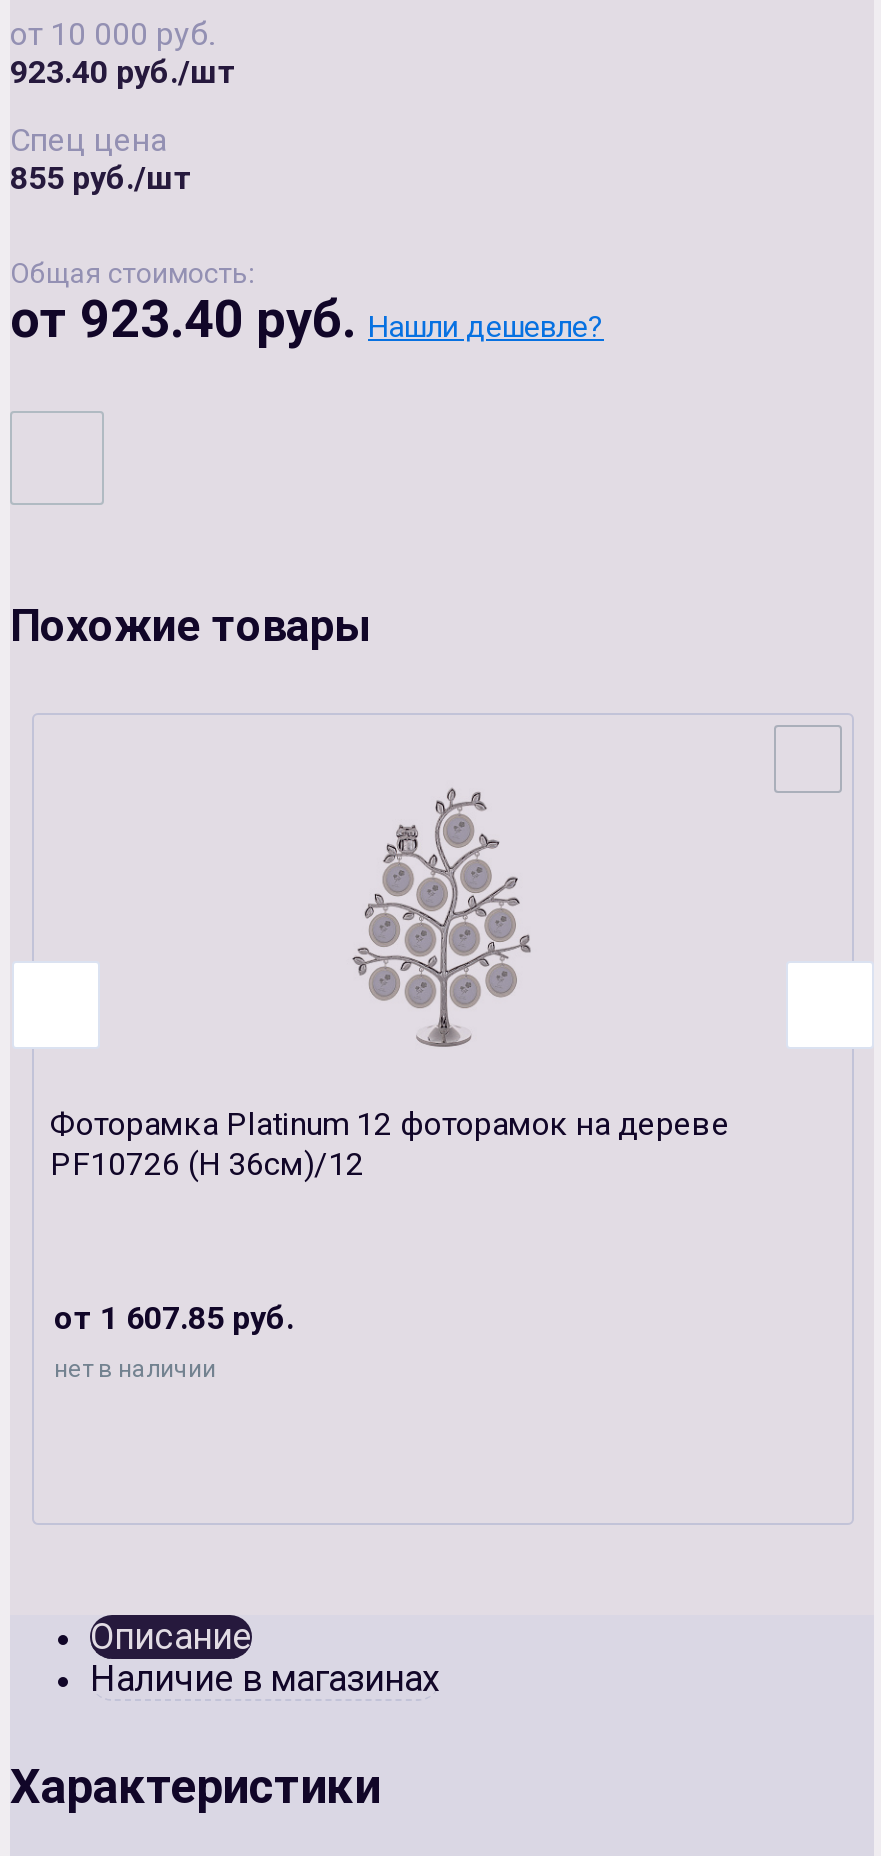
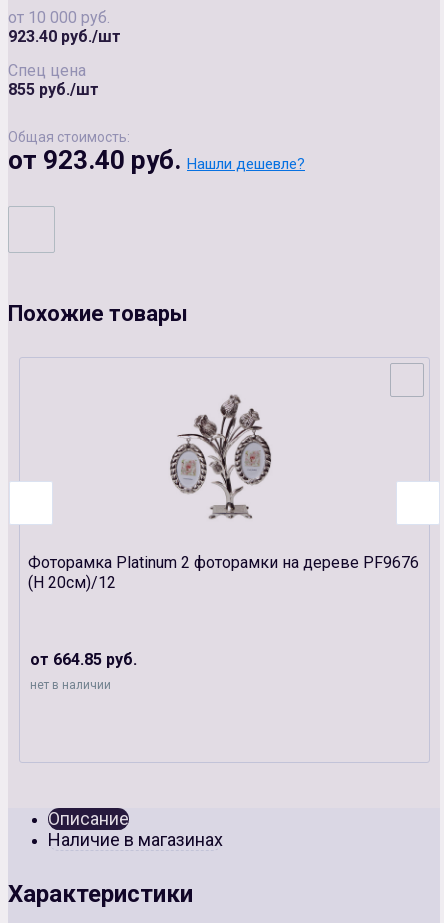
- [image]
- Фоторамка Platinum 12 фоторамок на дереве
- PF10726 (Н 36см)/12
+ [image]
+ Фоторамка Platinum 2 фоторамки на дереве PF9676
+ (Н 20см)/12

- от 1 607.85 руб.
+ от 664.85 руб.
